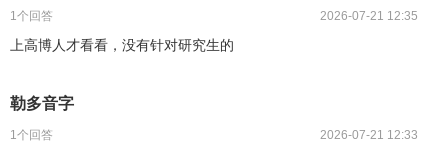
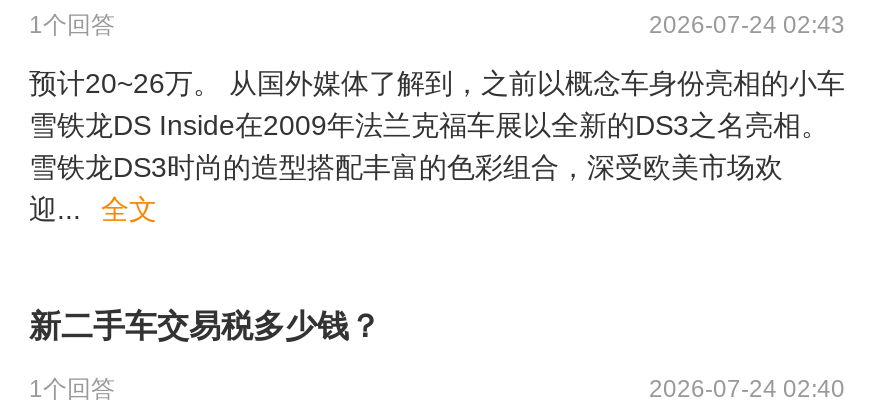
- 2026-07-21 12:35
+ 2026-07-24 02:43

- 上高博人才看看，没有针对研究生的
+ 预计20~26万。 从国外媒体了解到，之前以概念车身份亮相的小车
+ 雪铁龙DS Inside在2009年法兰克福车展以全新的DS3之名亮相。
+ 雪铁龙DS3时尚的造型搭配丰富的色彩组合，深受欧美市场欢
+ 迎...
+ 全文

- 勒多音字
+ 新二手车交易税多少钱？

- 2026-07-21 12:33
+ 2026-07-24 02:40
